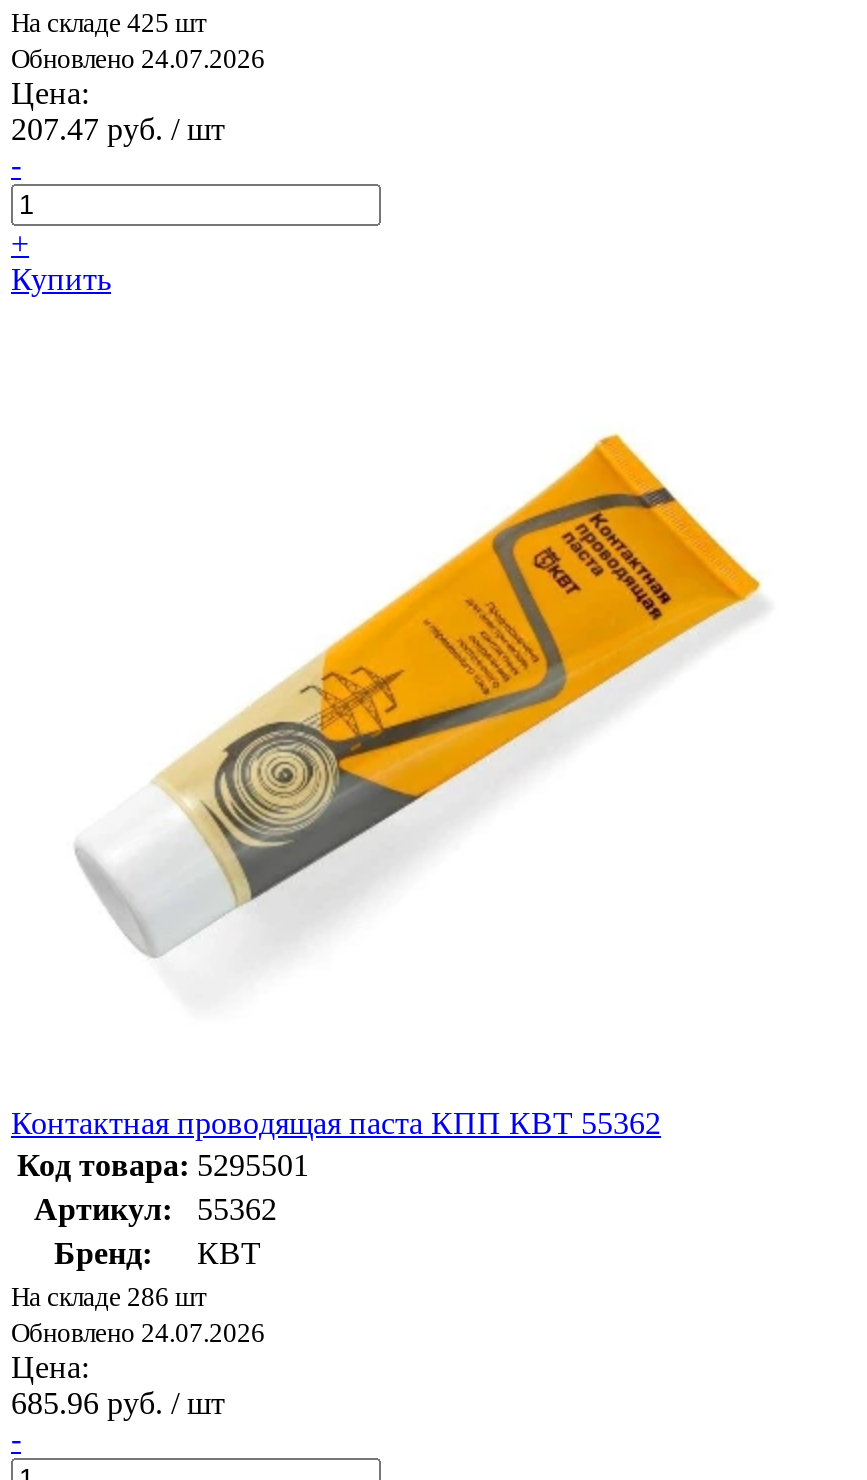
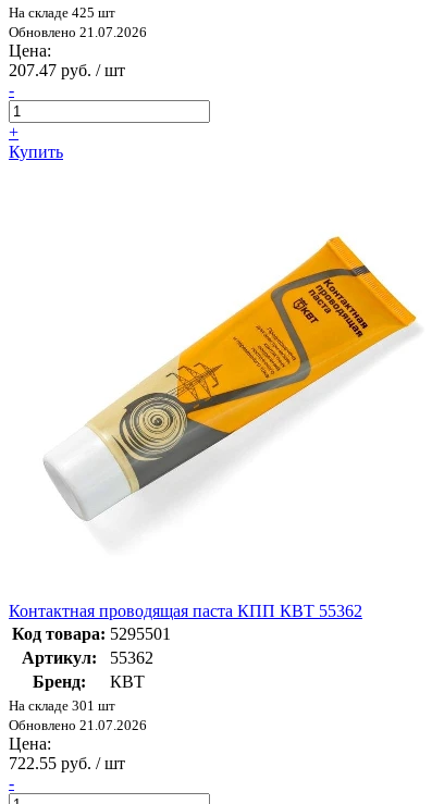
- Обновлено 24.07.2026
+ Обновлено 21.07.2026

- На складе 286 шт
+ На складе 301 шт

- Обновлено 24.07.2026
+ Обновлено 21.07.2026

- 685.96 руб. / шт
+ 722.55 руб. / шт
